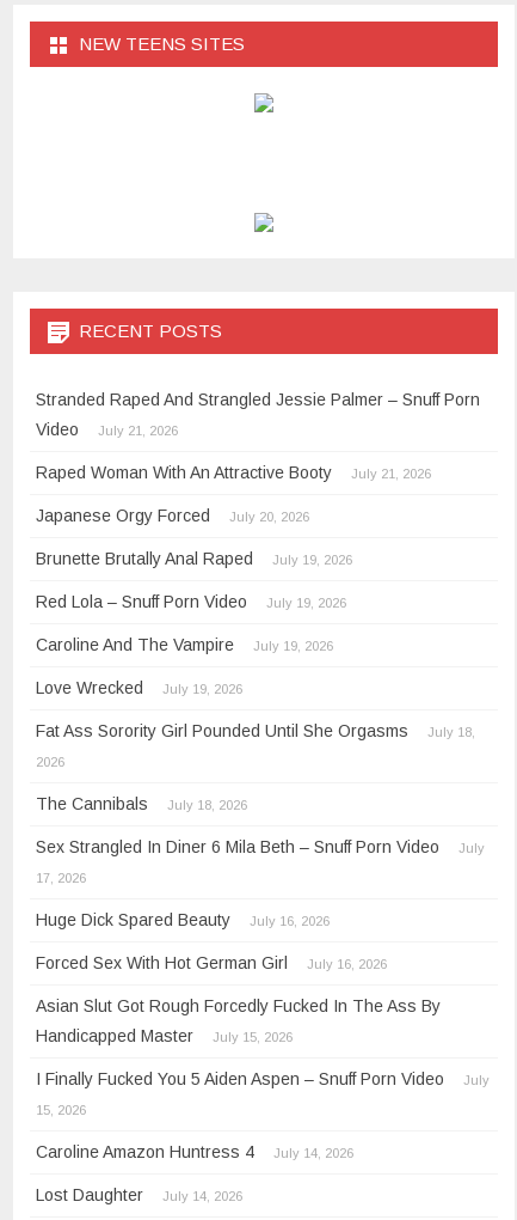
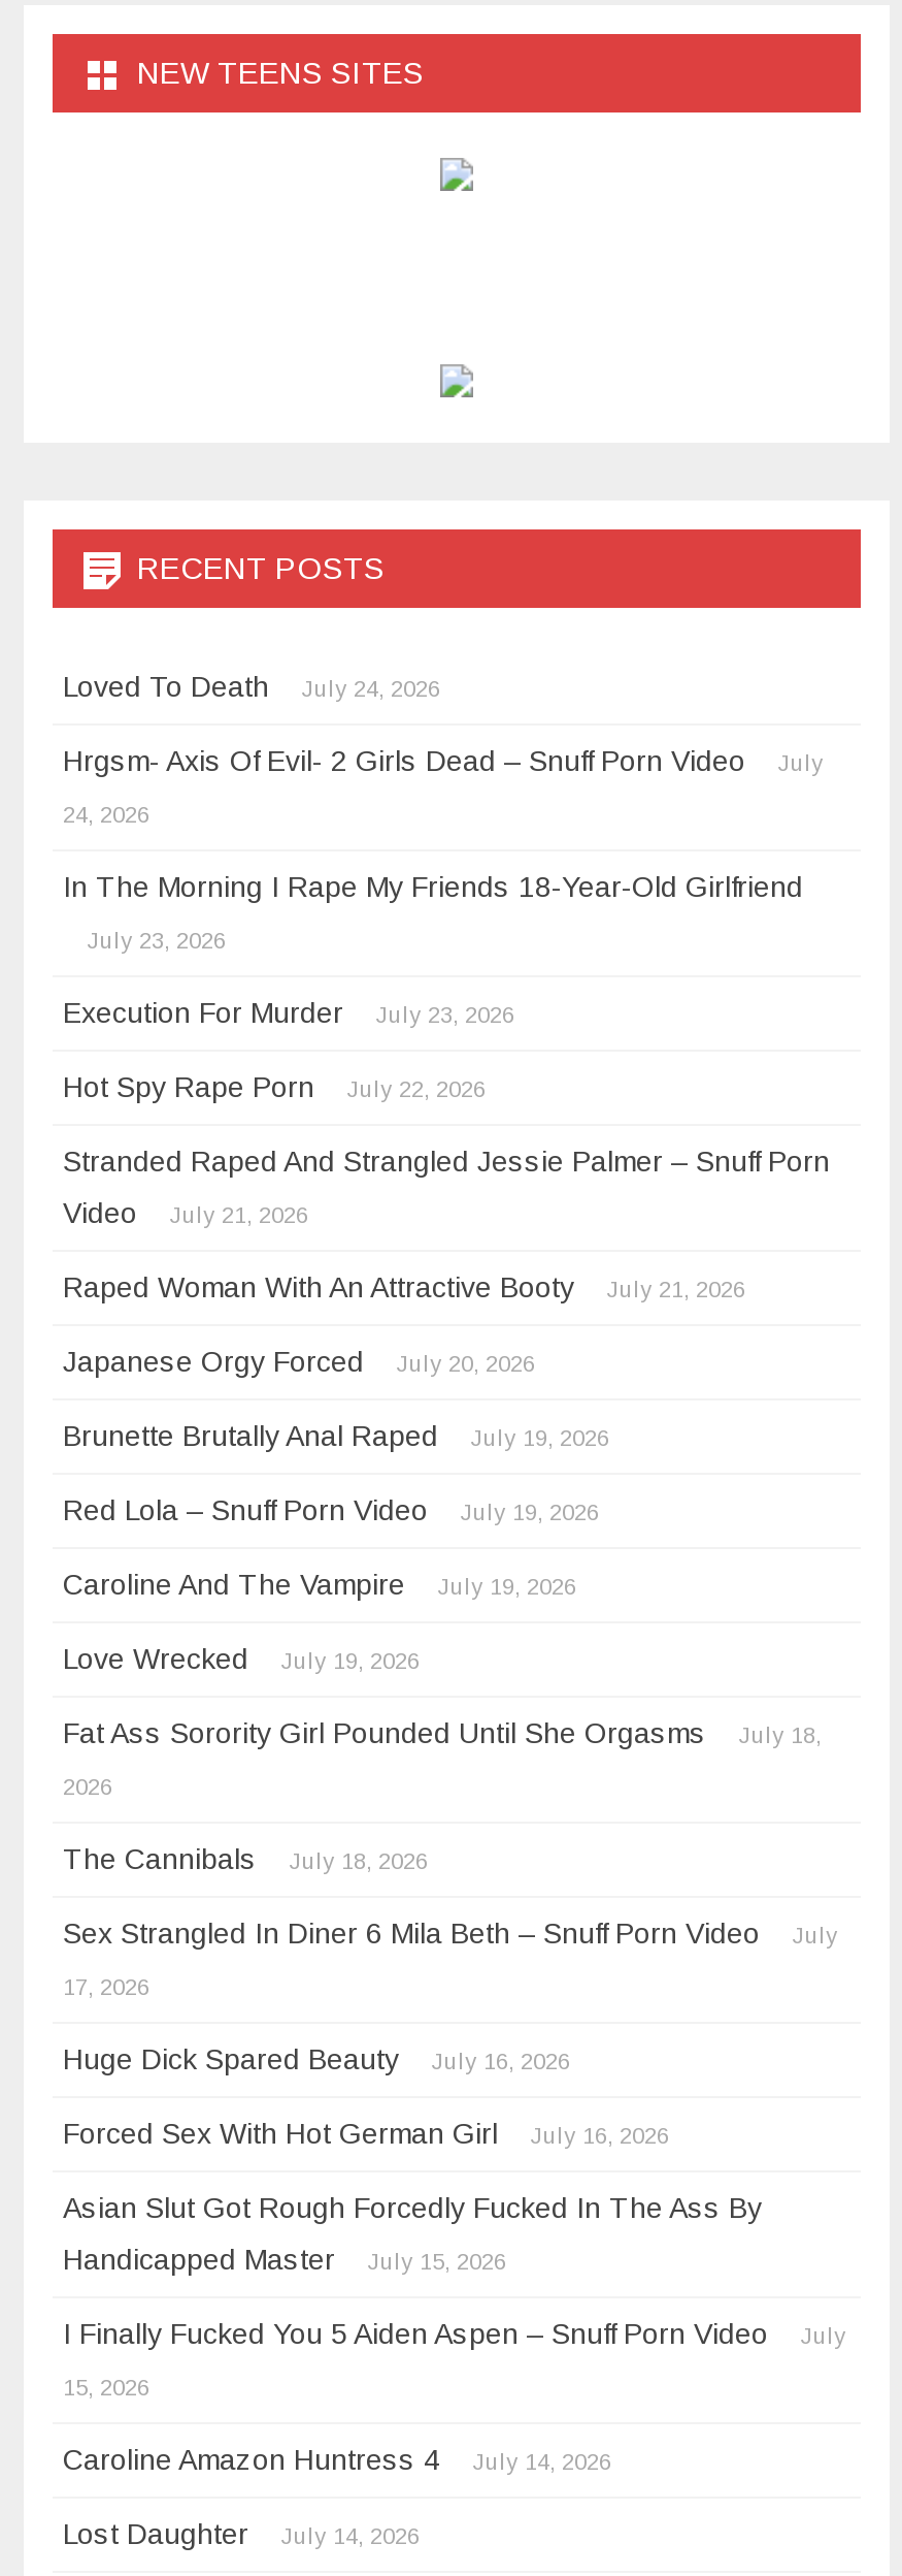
+ Loved To Death
+ July 24, 2026
+ Hrgsm- Axis Of Evil- 2 Girls Dead – Snuff Porn Video
+ July
+ 24, 2026
+ In The Morning I Rape My Friends 18-Year-Old Girlfriend
+ July 23, 2026
+ Execution For Murder
+ July 23, 2026
+ Hot Spy Rape Porn
+ July 22, 2026
